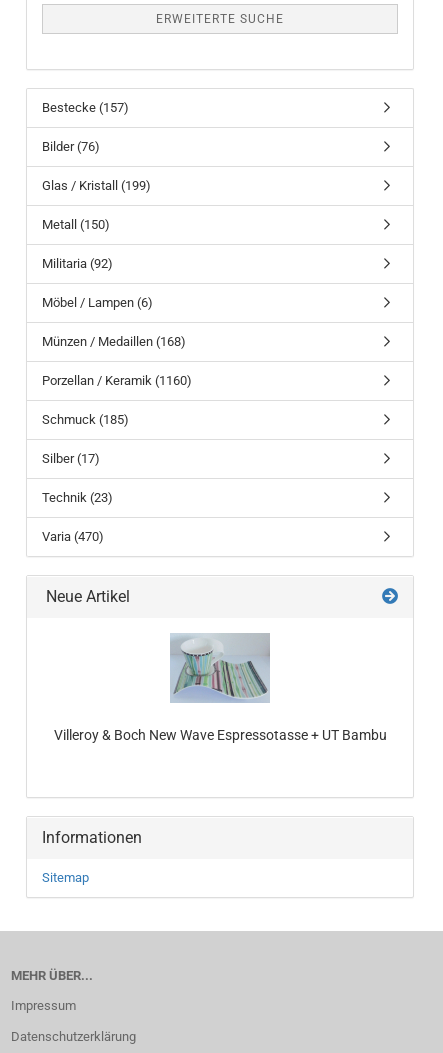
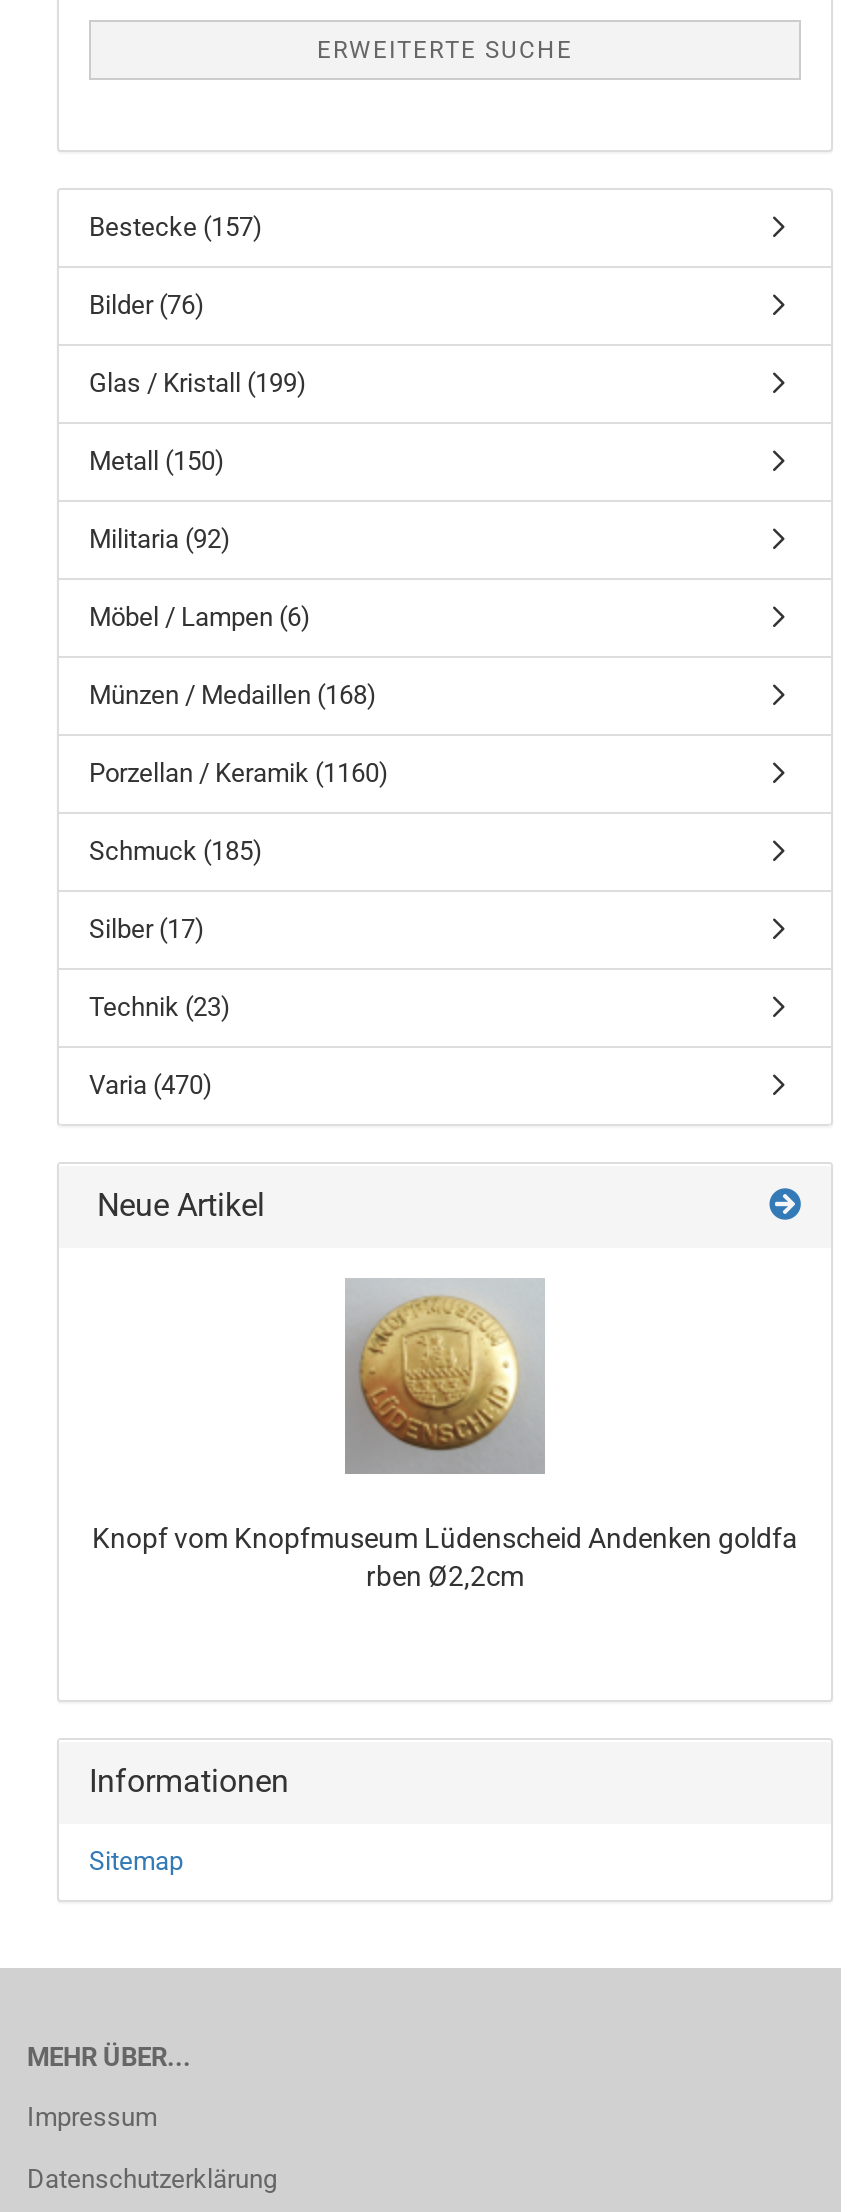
- [image]
- Villeroy & Boch New Wave Espressotasse + UT Bambu
+ [image]
+ Knopf vom Knopfmuseum Lüdenscheid Andenken goldfa
+ rben Ø2,2cm
